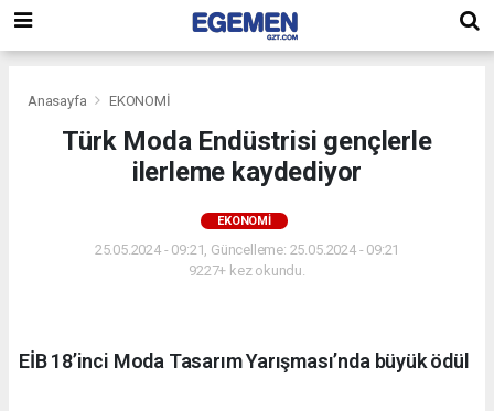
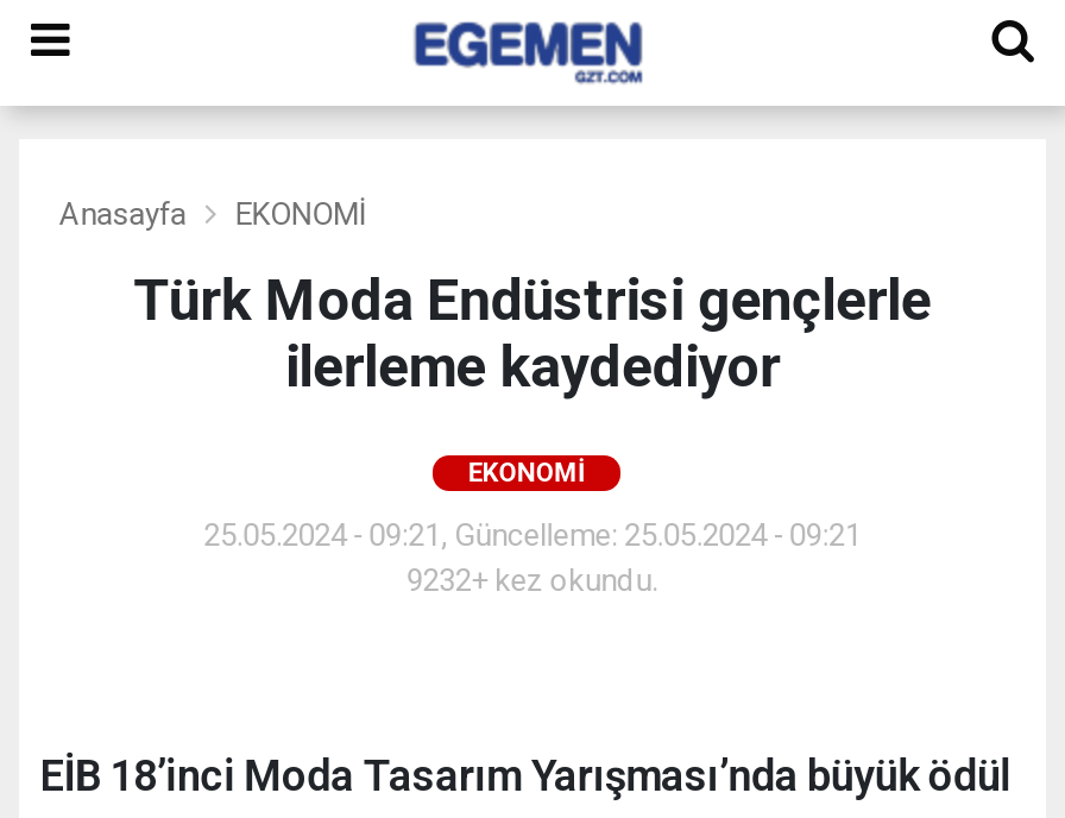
- 9227+ kez okundu.
+ 9232+ kez okundu.
